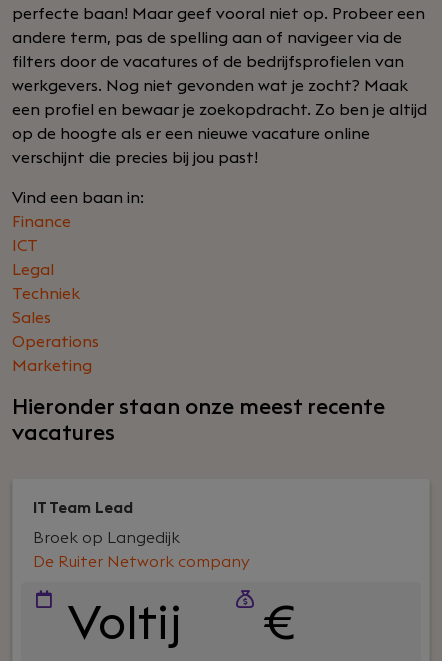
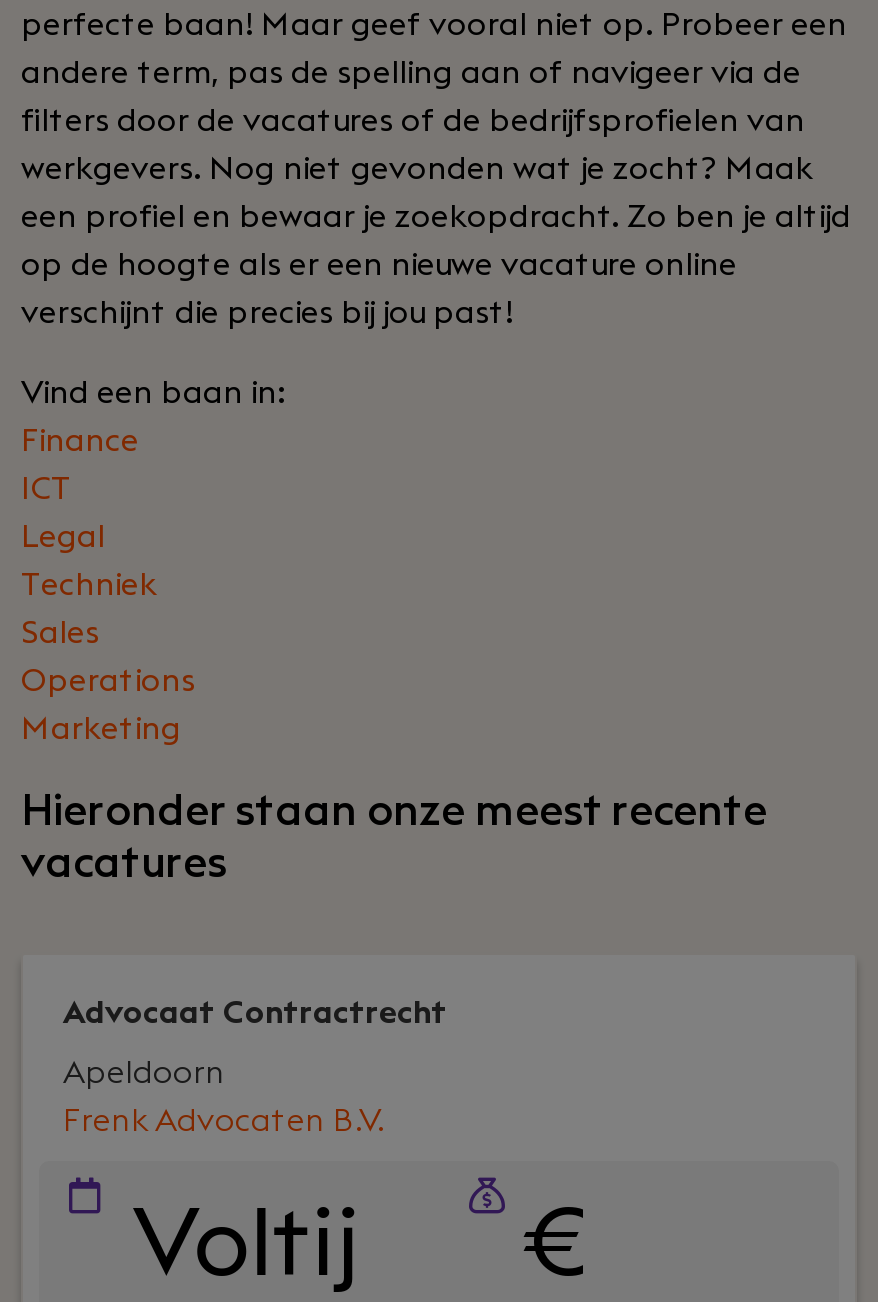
- IT Team Lead
+ Advocaat Contractrecht

- Broek op Langedijk
+ Apeldoorn

- De Ruiter Network company
+ Frenk Advocaten B.V.
